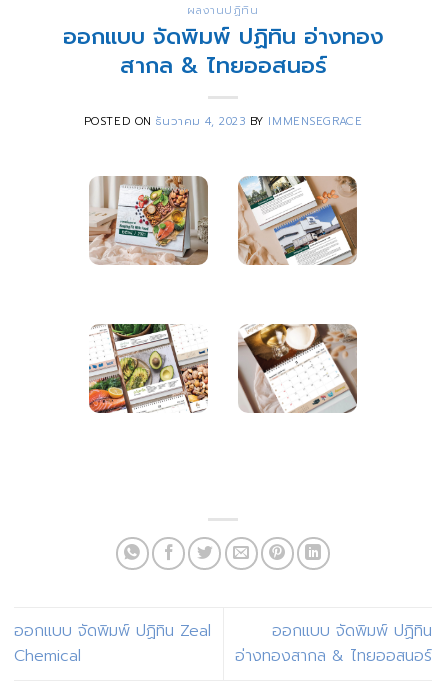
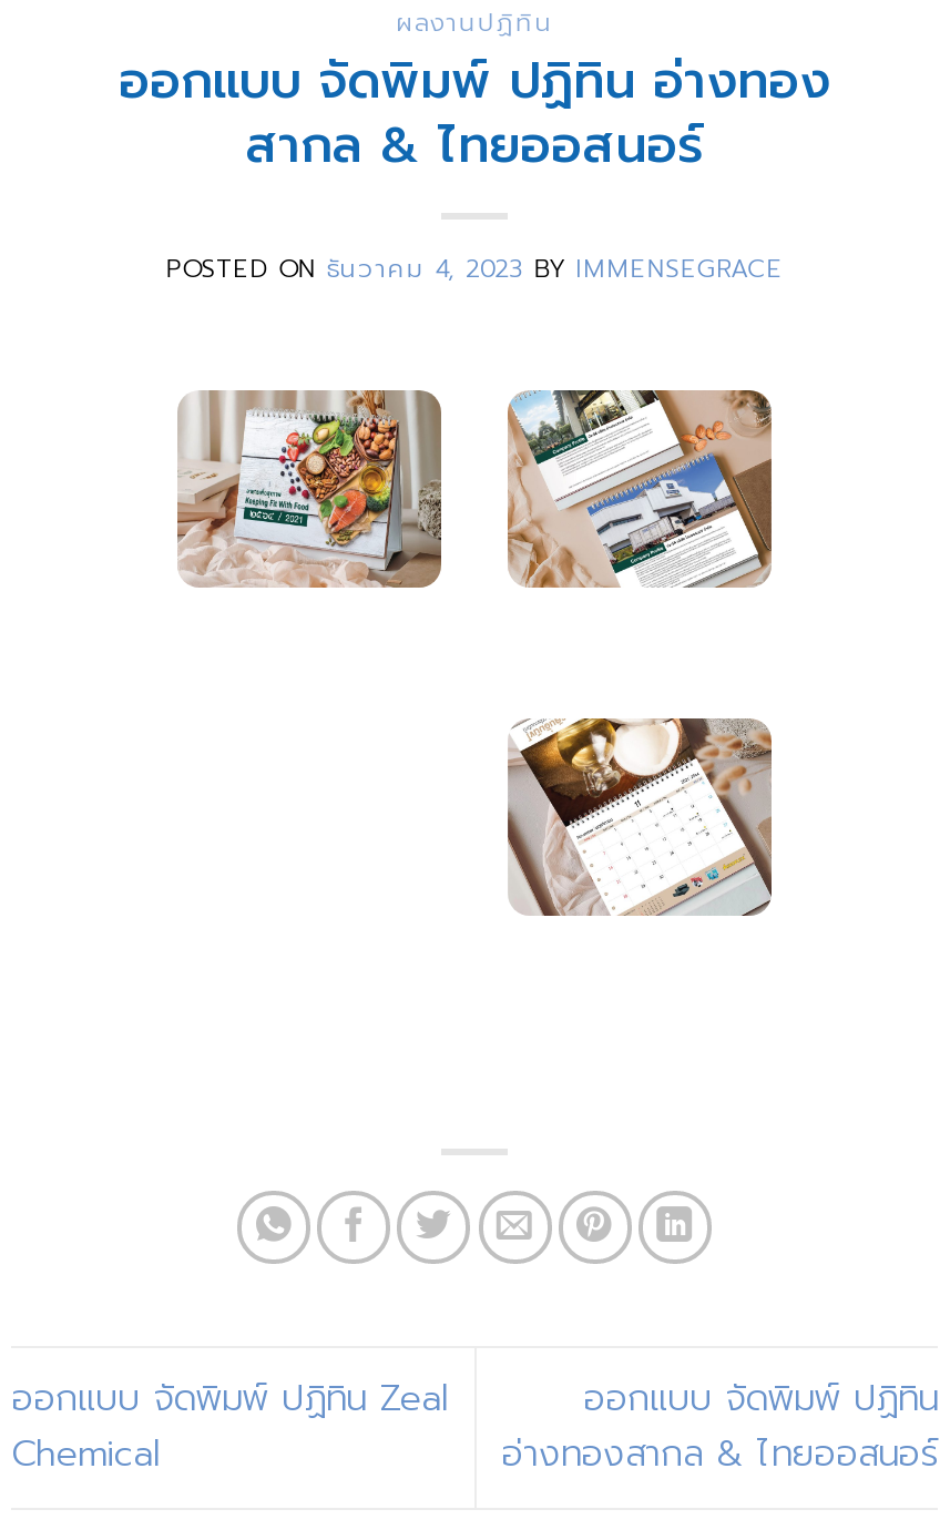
- [image]
